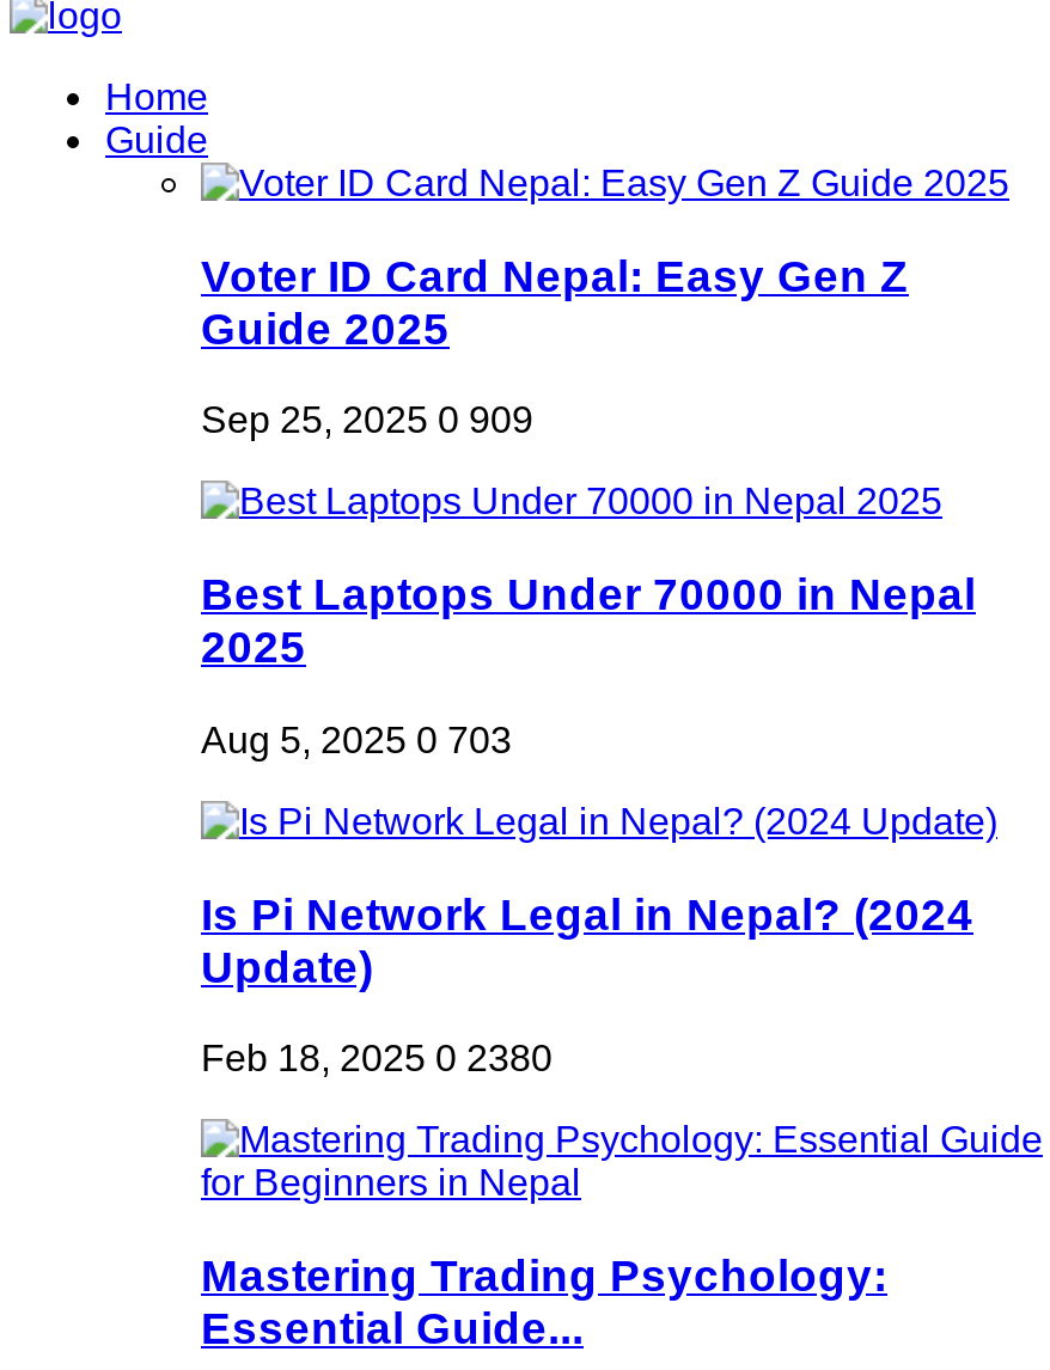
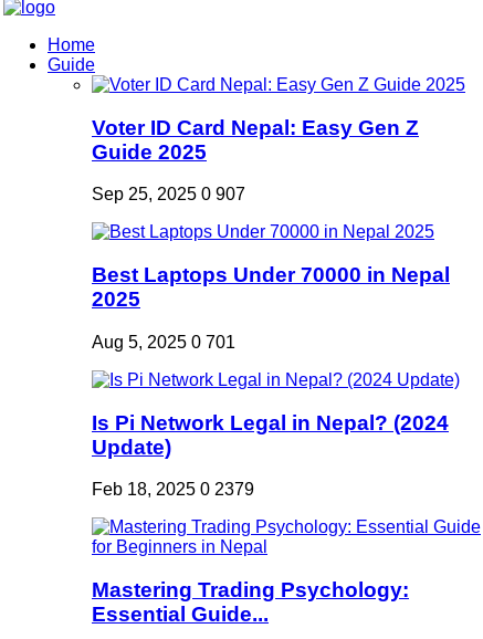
- Sep 25, 2025 0 909
+ Sep 25, 2025 0 907

- Aug 5, 2025 0 703
+ Aug 5, 2025 0 701

- Feb 18, 2025 0 2380
+ Feb 18, 2025 0 2379
